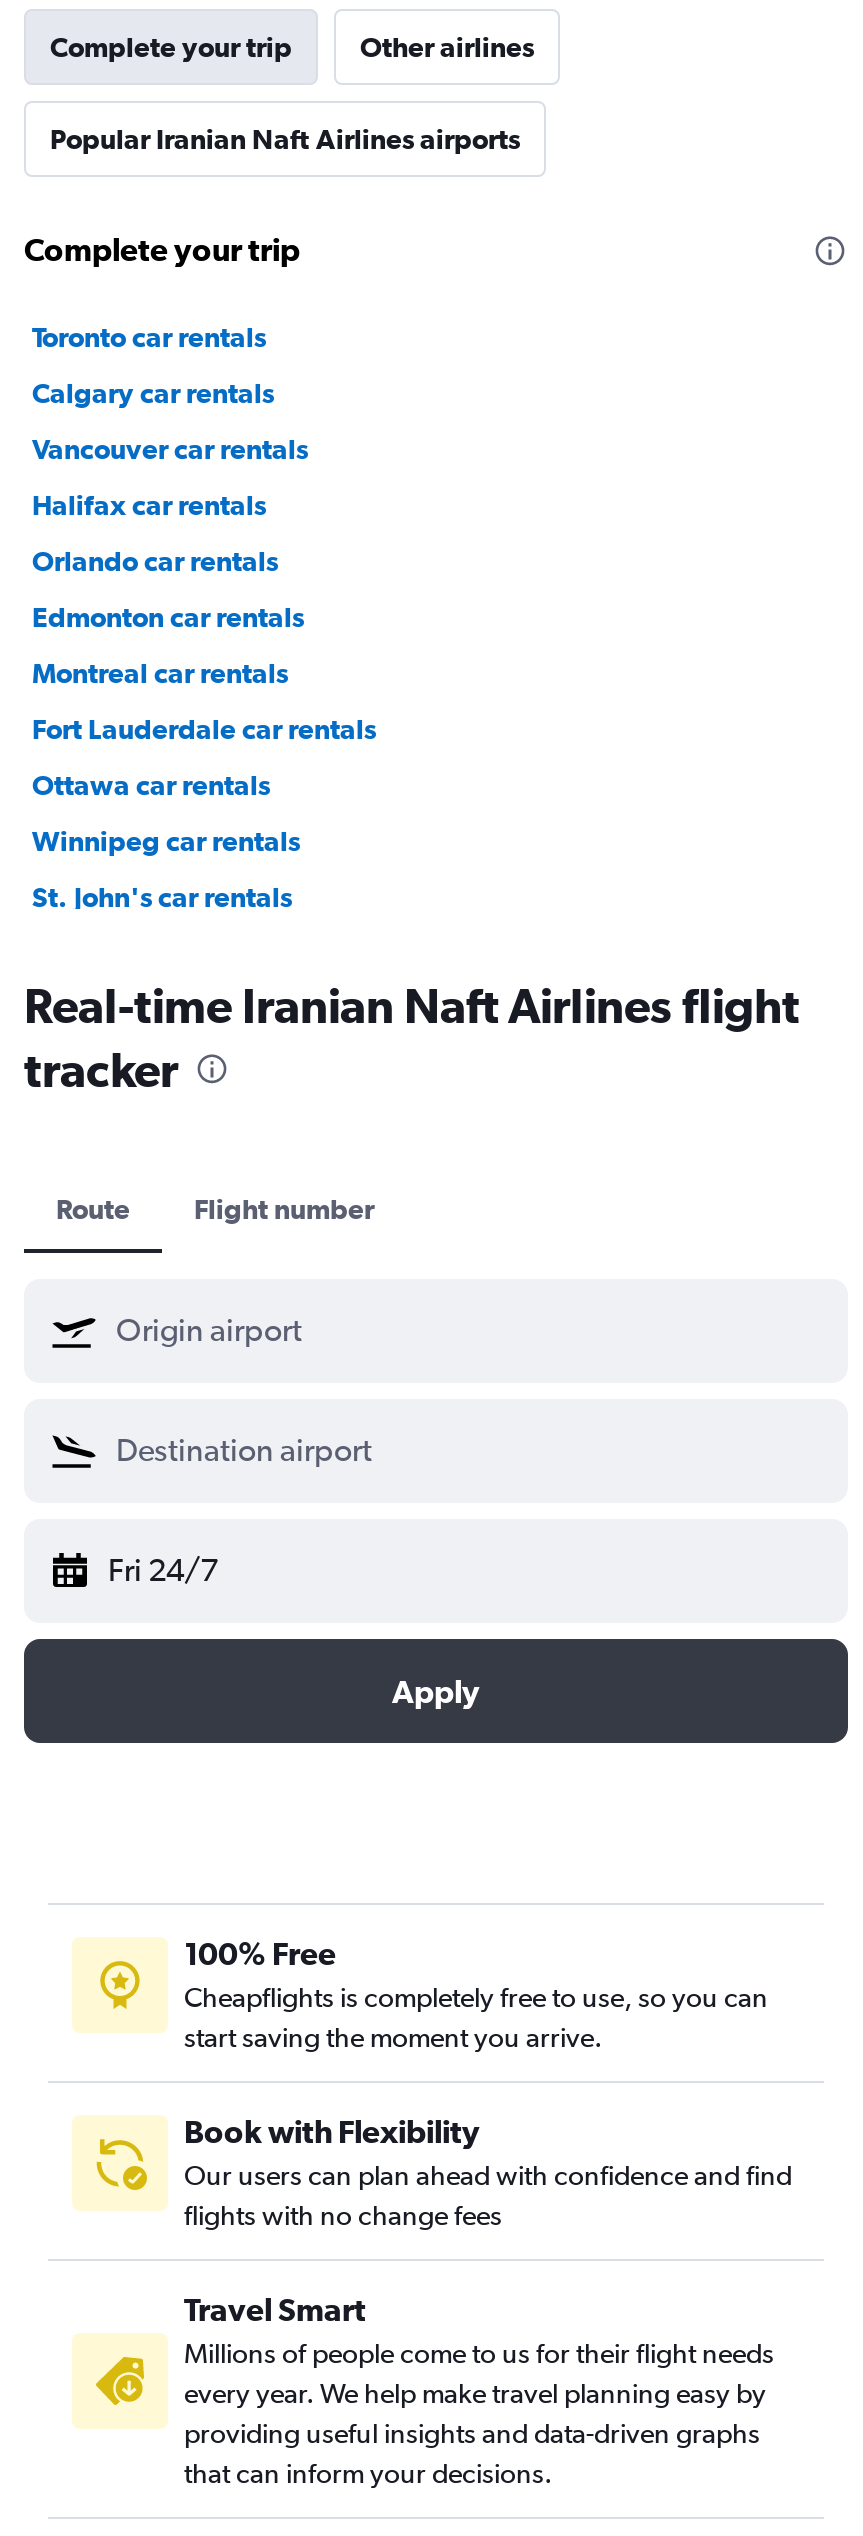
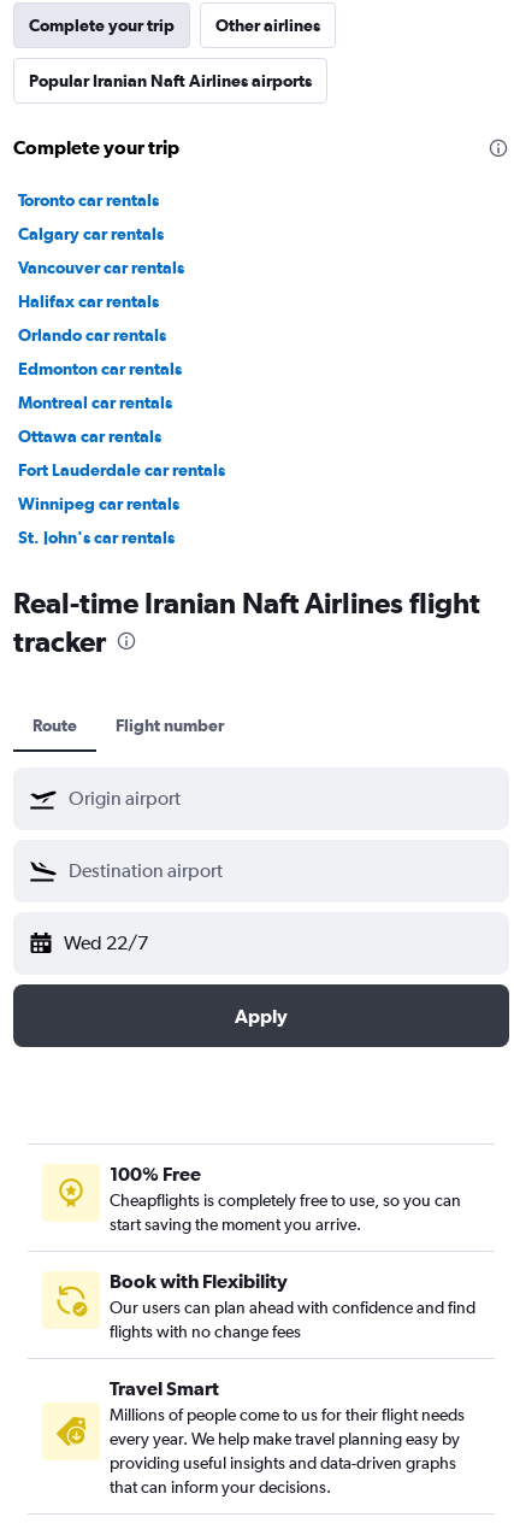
moved down: Fort Lauderdale car rentals

moved up: Ottawa car rentals

- Fri 24/7
+ Wed 22/7
